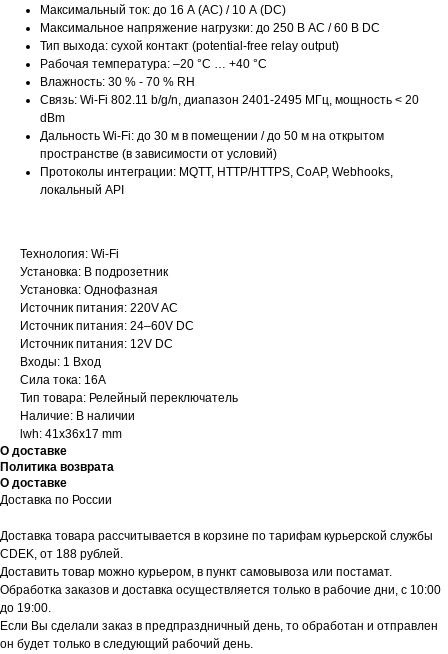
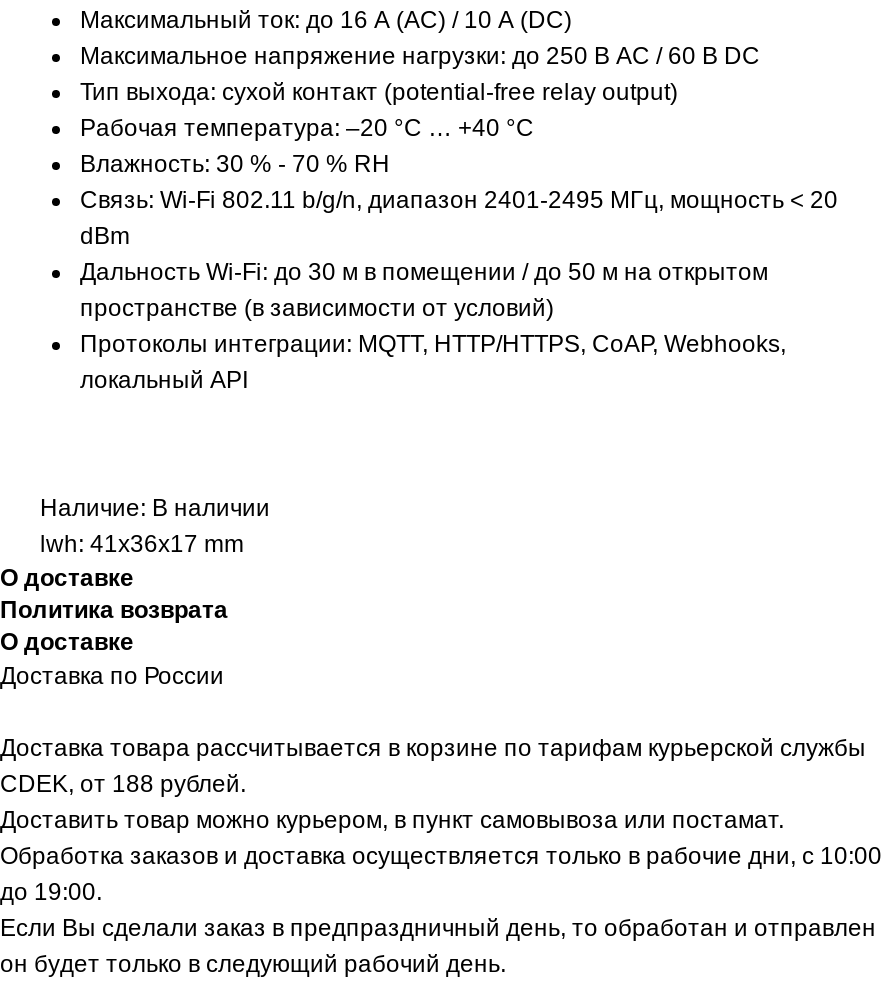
- Технология: Wi-Fi
- Установка: В подрозетник
- Установка: Однофазная
- Источник питания: 220V AC
- Источник питания: 24–60V DC
- Источник питания: 12V DC
- Входы: 1 Вход
- Сила тока: 16A
- Тип товара: Релейный переключатель
